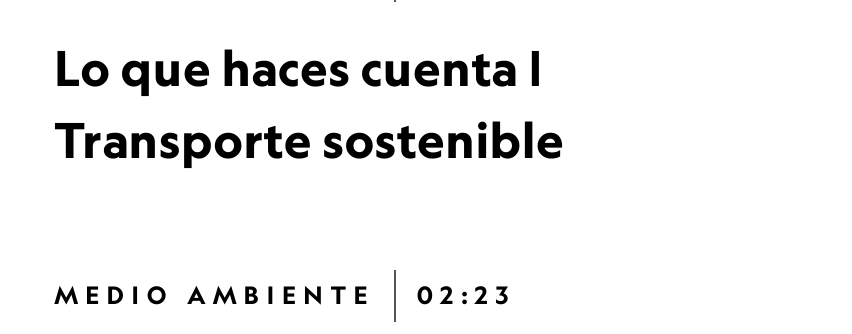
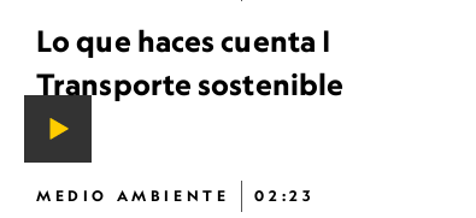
+ [image]
